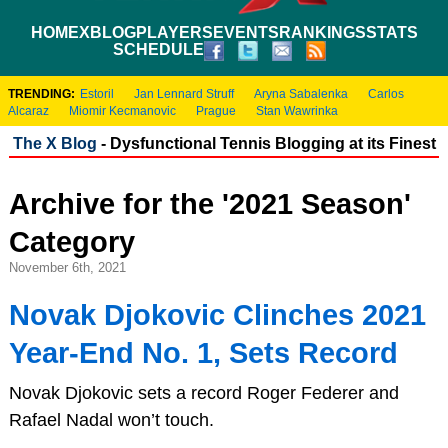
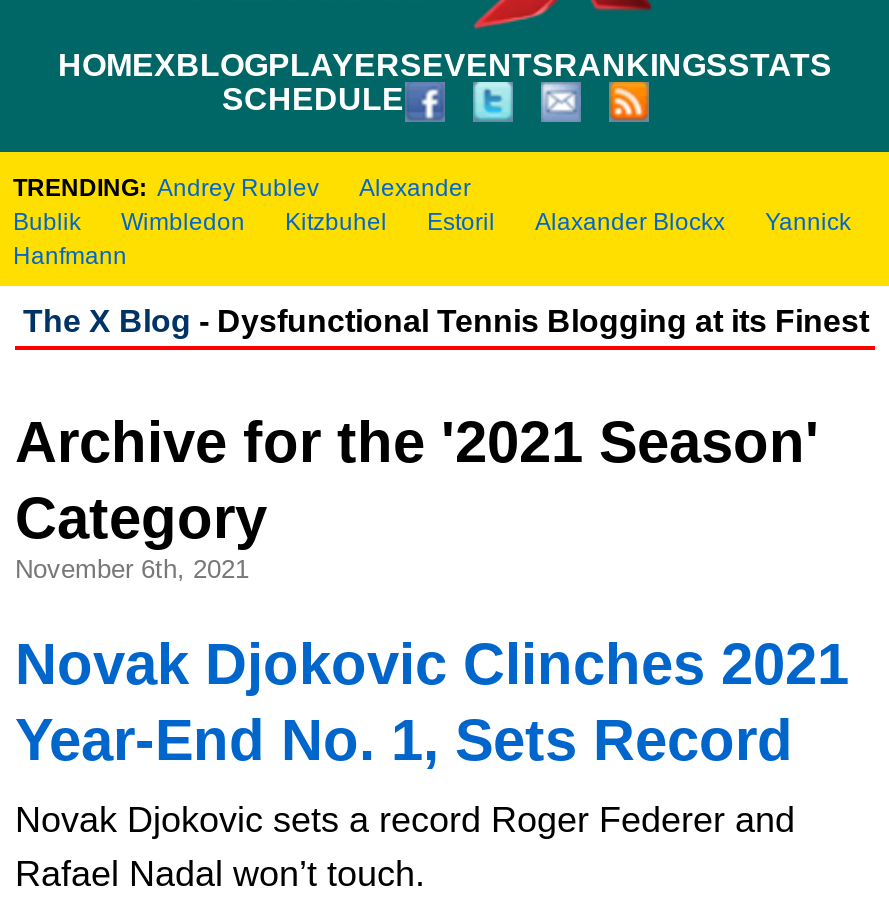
- TRENDING: Estoril
- Jan Lennard Struff
- Aryna Sabalenka
- Carlos
- Alcaraz
- Miomir Kecmanovic
- Prague
- Stan Wawrinka
+ TRENDING: Andrey Rublev
+ Alexander
+ Bublik
+ Wimbledon
+ Kitzbuhel
+ Estoril
+ Alaxander Blockx
+ Yannick
+ Hanfmann
